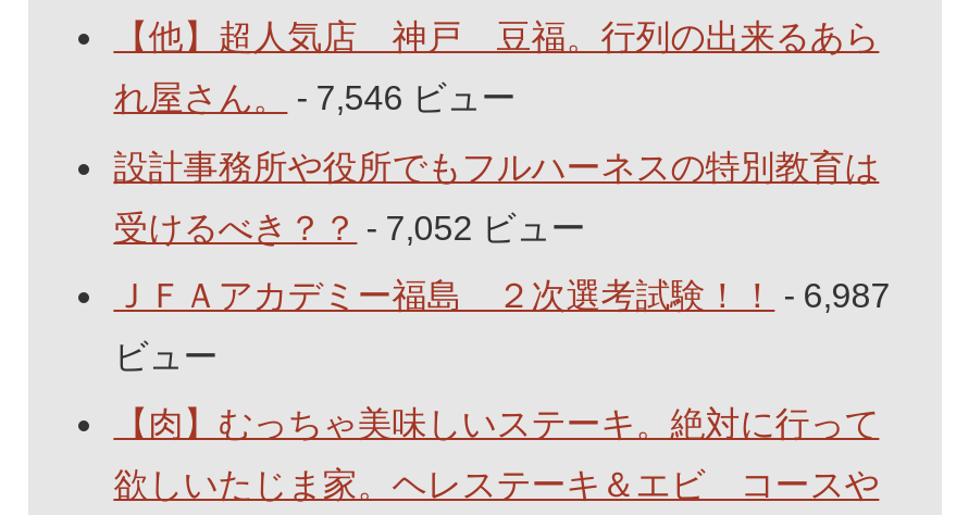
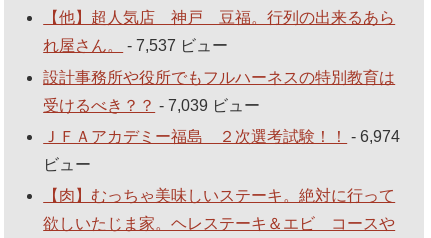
- れ屋さん。- 7,546 ビュー
+ れ屋さん。- 7,537 ビュー

- 受けるべき？？- 7,052 ビュー
+ 受けるべき？？- 7,039 ビュー

- ＪＦＡアカデミー福島 ２次選考試験！！- 6,987
+ ＪＦＡアカデミー福島 ２次選考試験！！- 6,974
